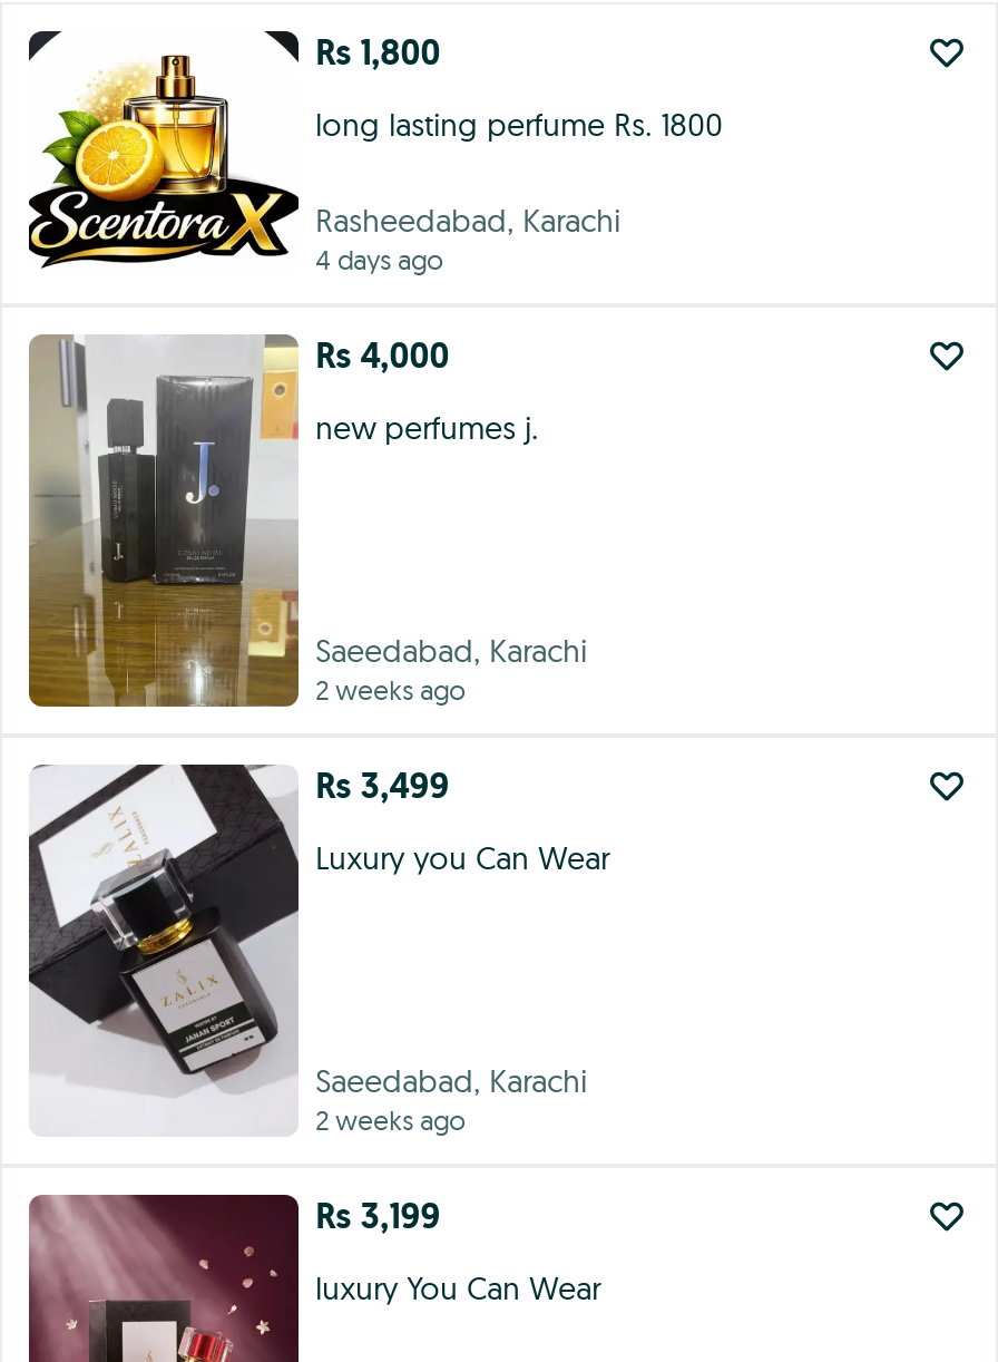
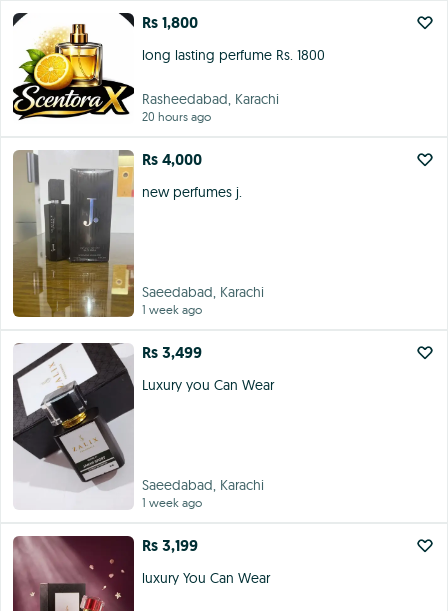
- 4 days ago
+ 20 hours ago

- 2 weeks ago
+ 1 week ago

- 2 weeks ago
+ 1 week ago
